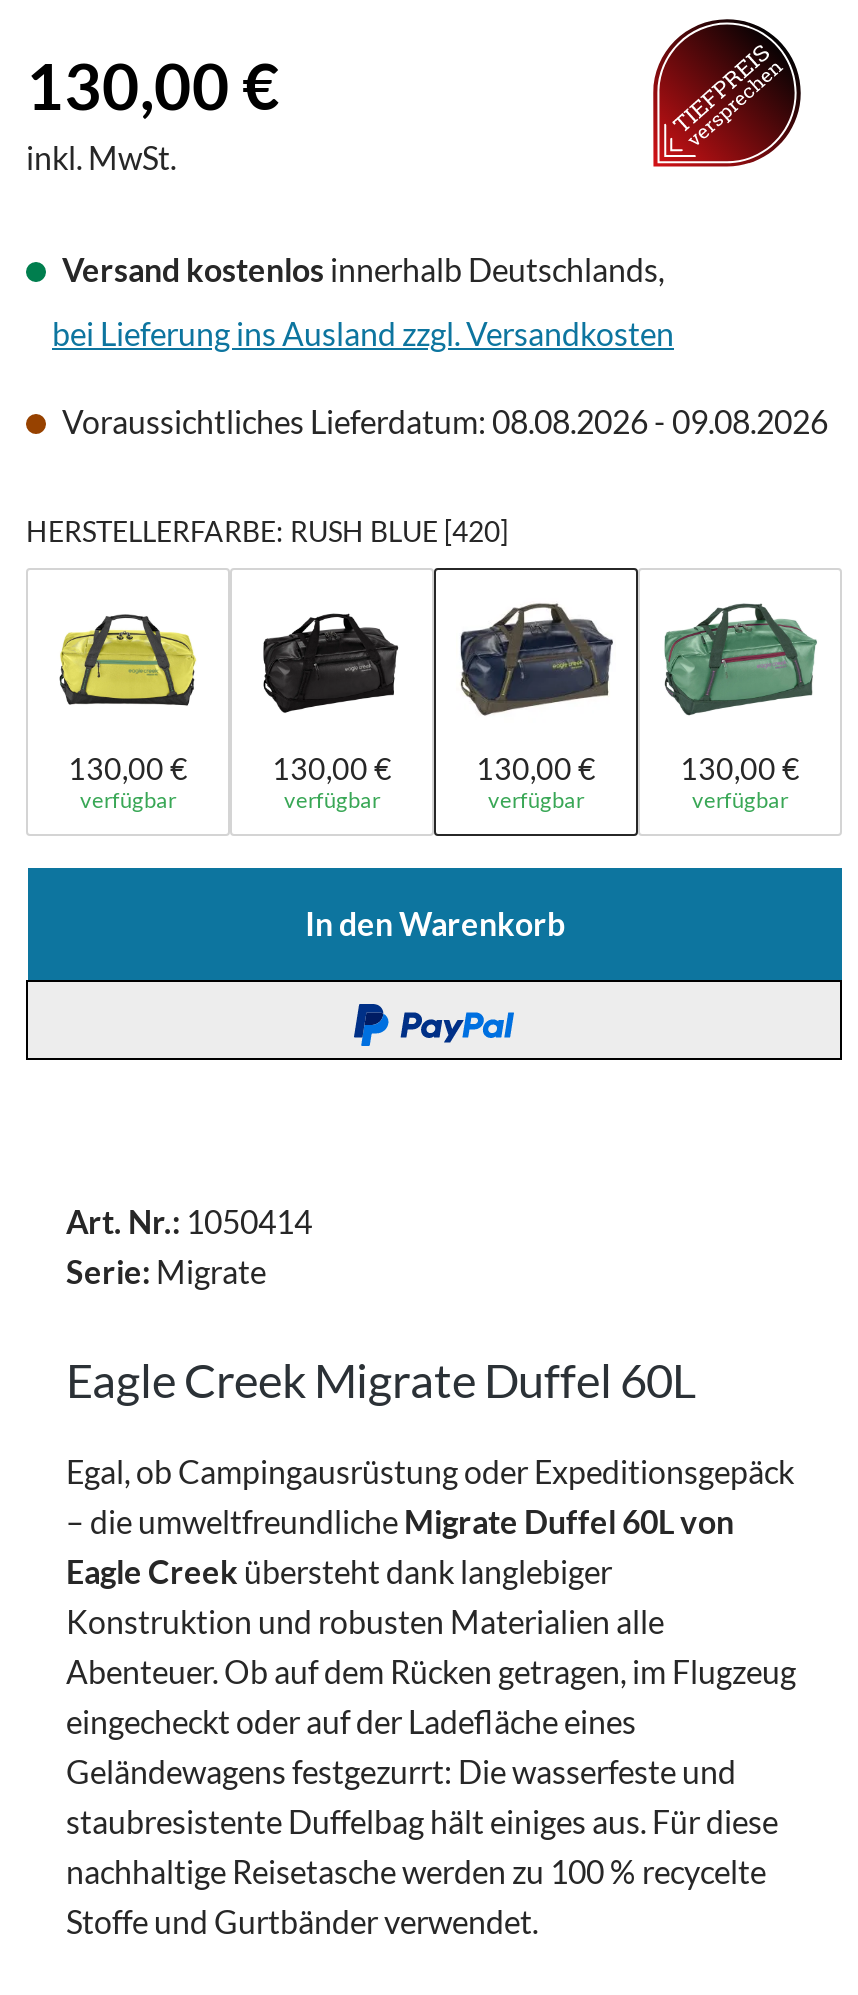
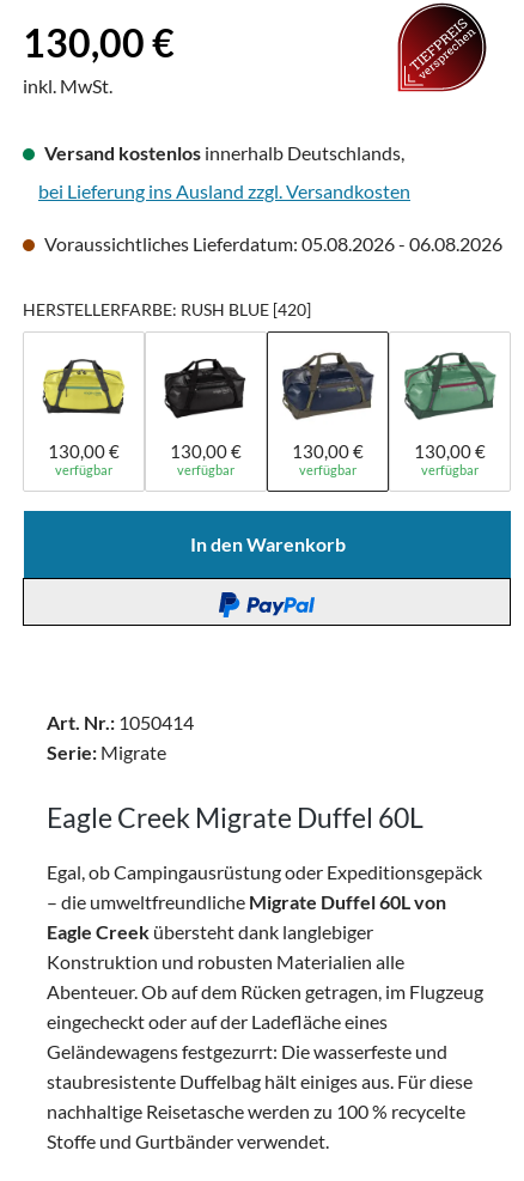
- Voraussichtliches Lieferdatum: 08.08.2026 - 09.08.2026
+ Voraussichtliches Lieferdatum: 05.08.2026 - 06.08.2026
